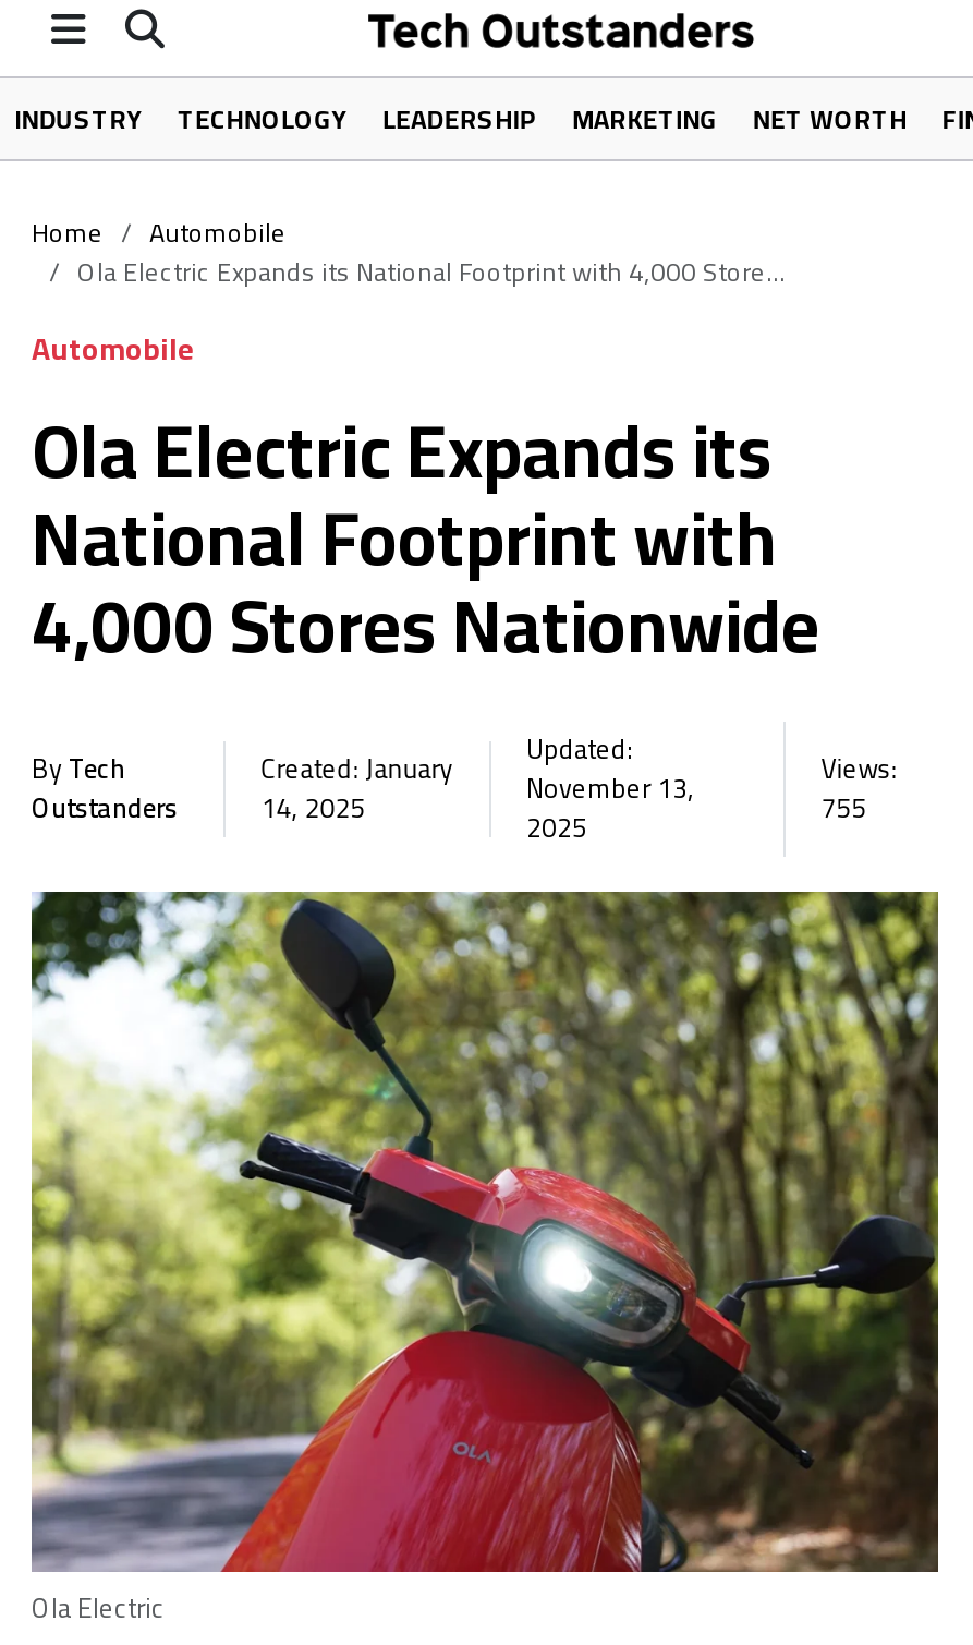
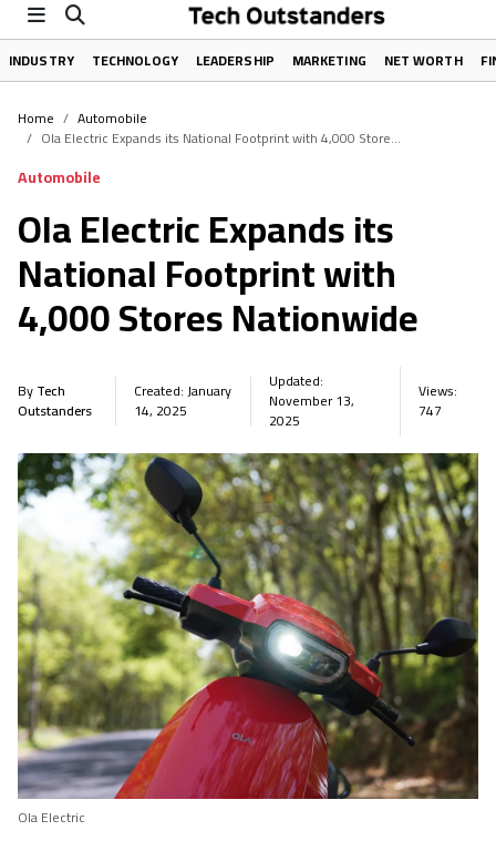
- 755
+ 747
